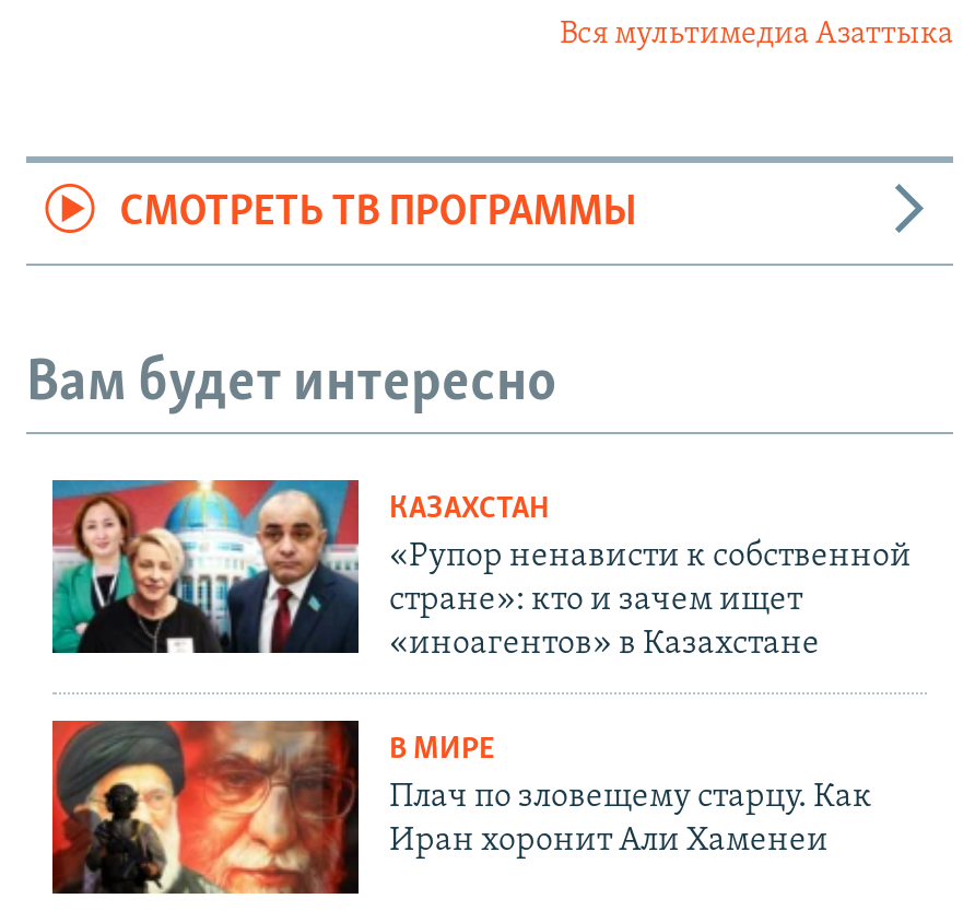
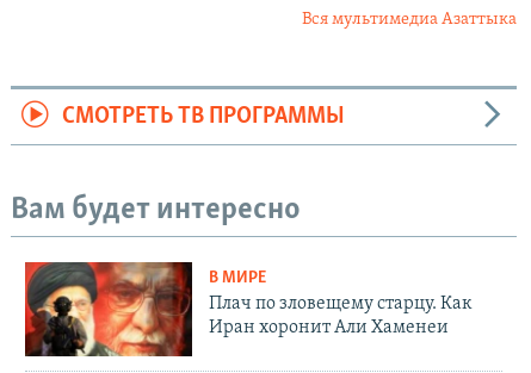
- [image]
- КАЗАХСТАН
- «Рупор ненависти к собственной
- стране»: кто и зачем ищет
- «иноагентов» в Казахстане
